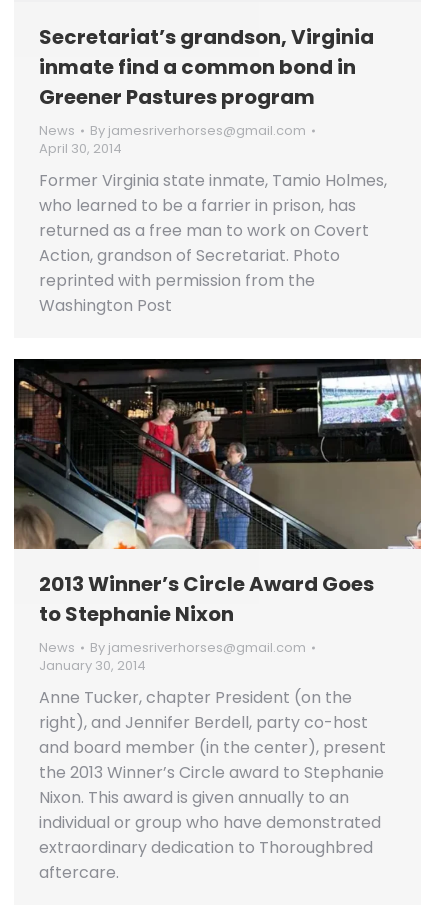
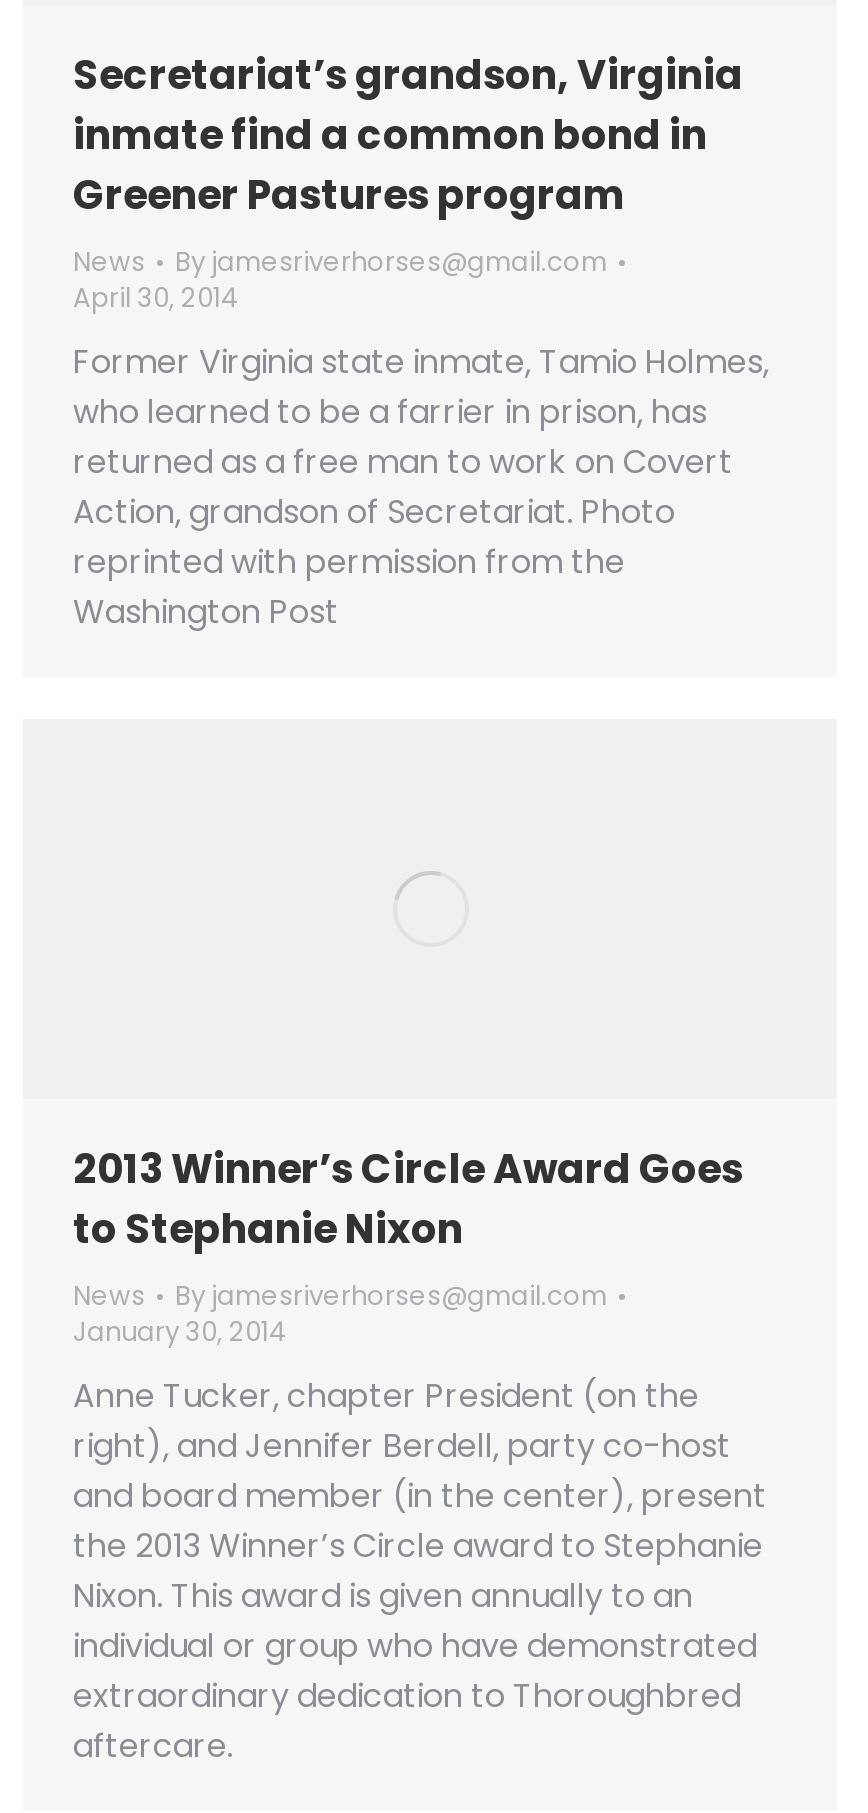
- [image]
